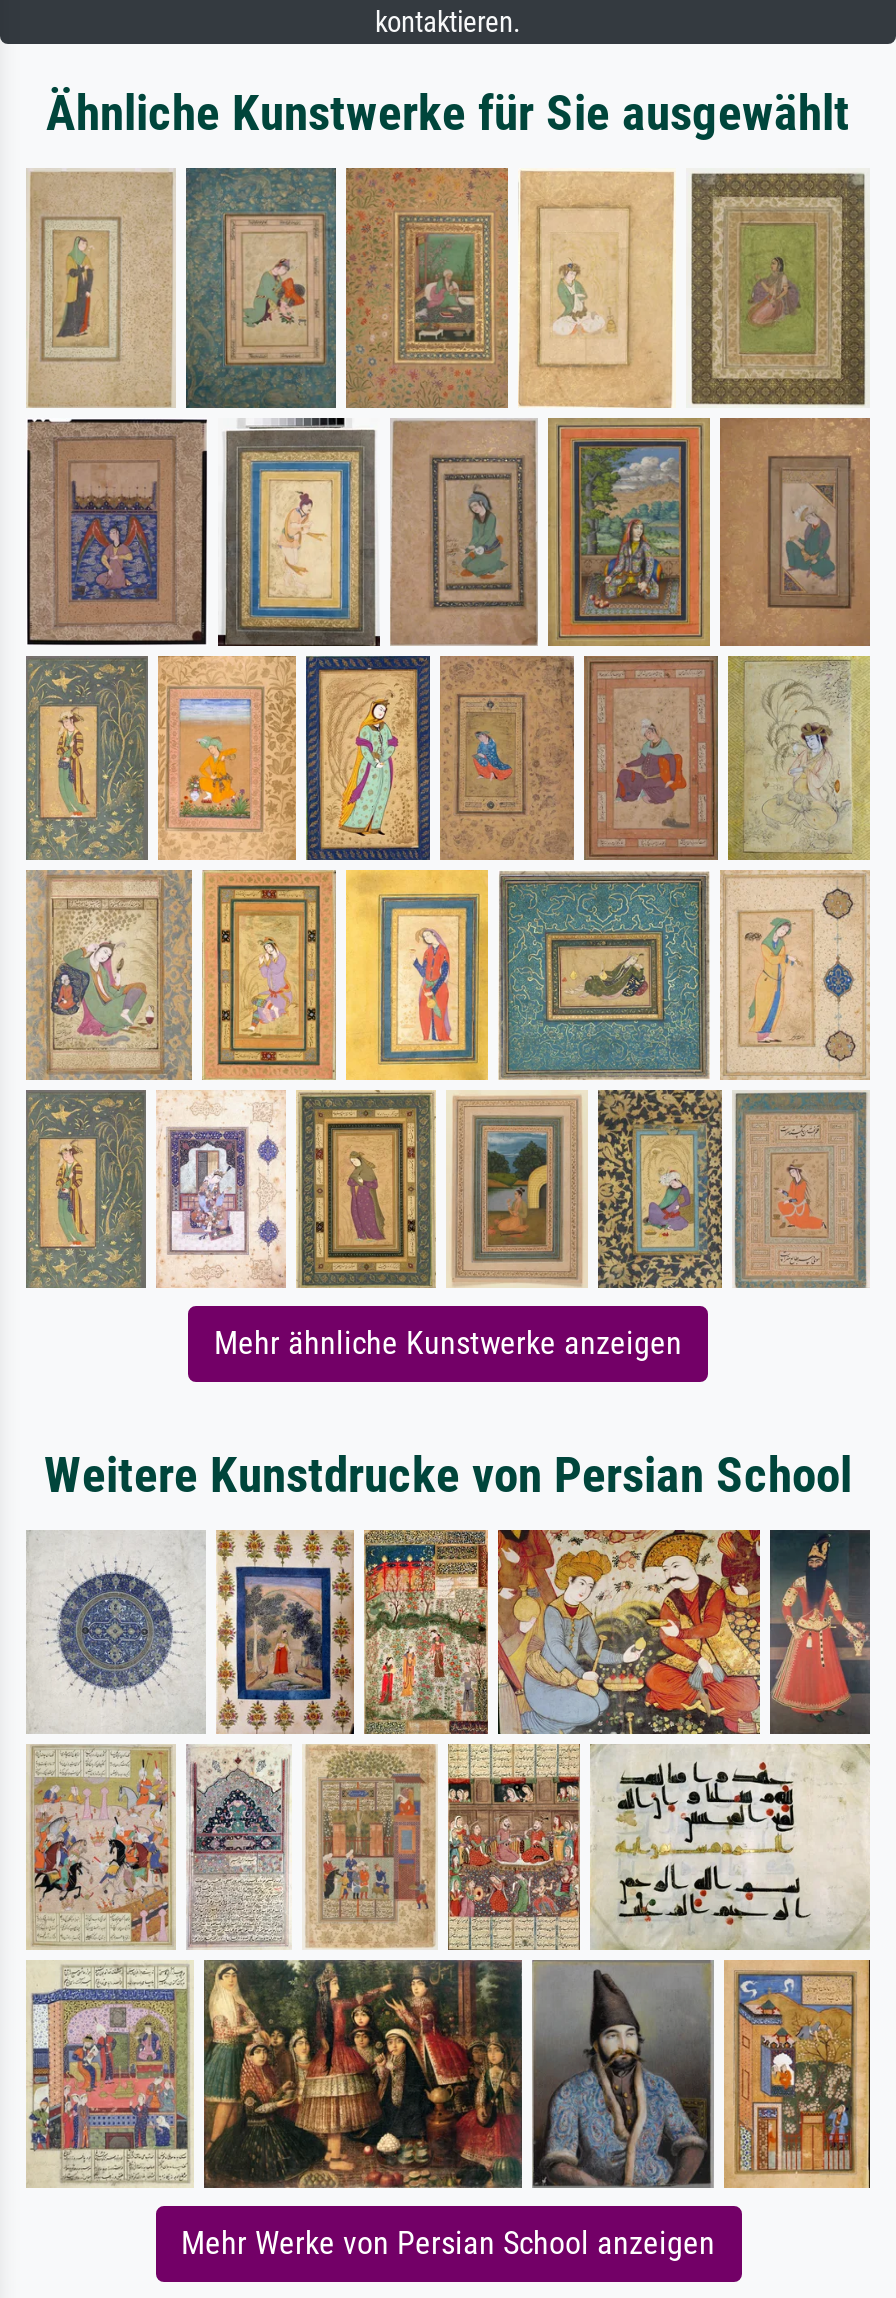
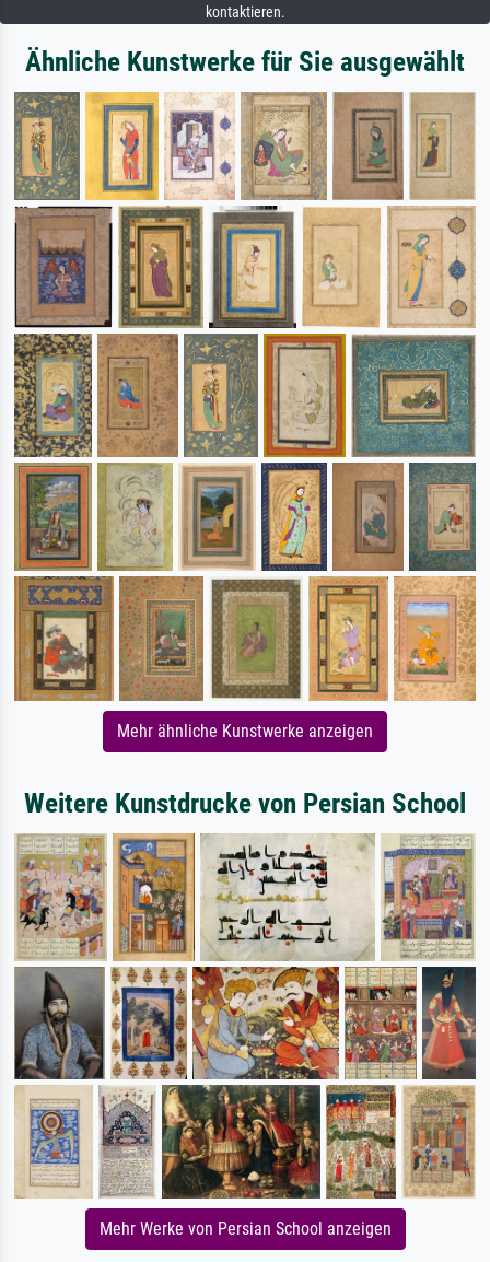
- [image]
+ [image]

- [image]
+ [image]
